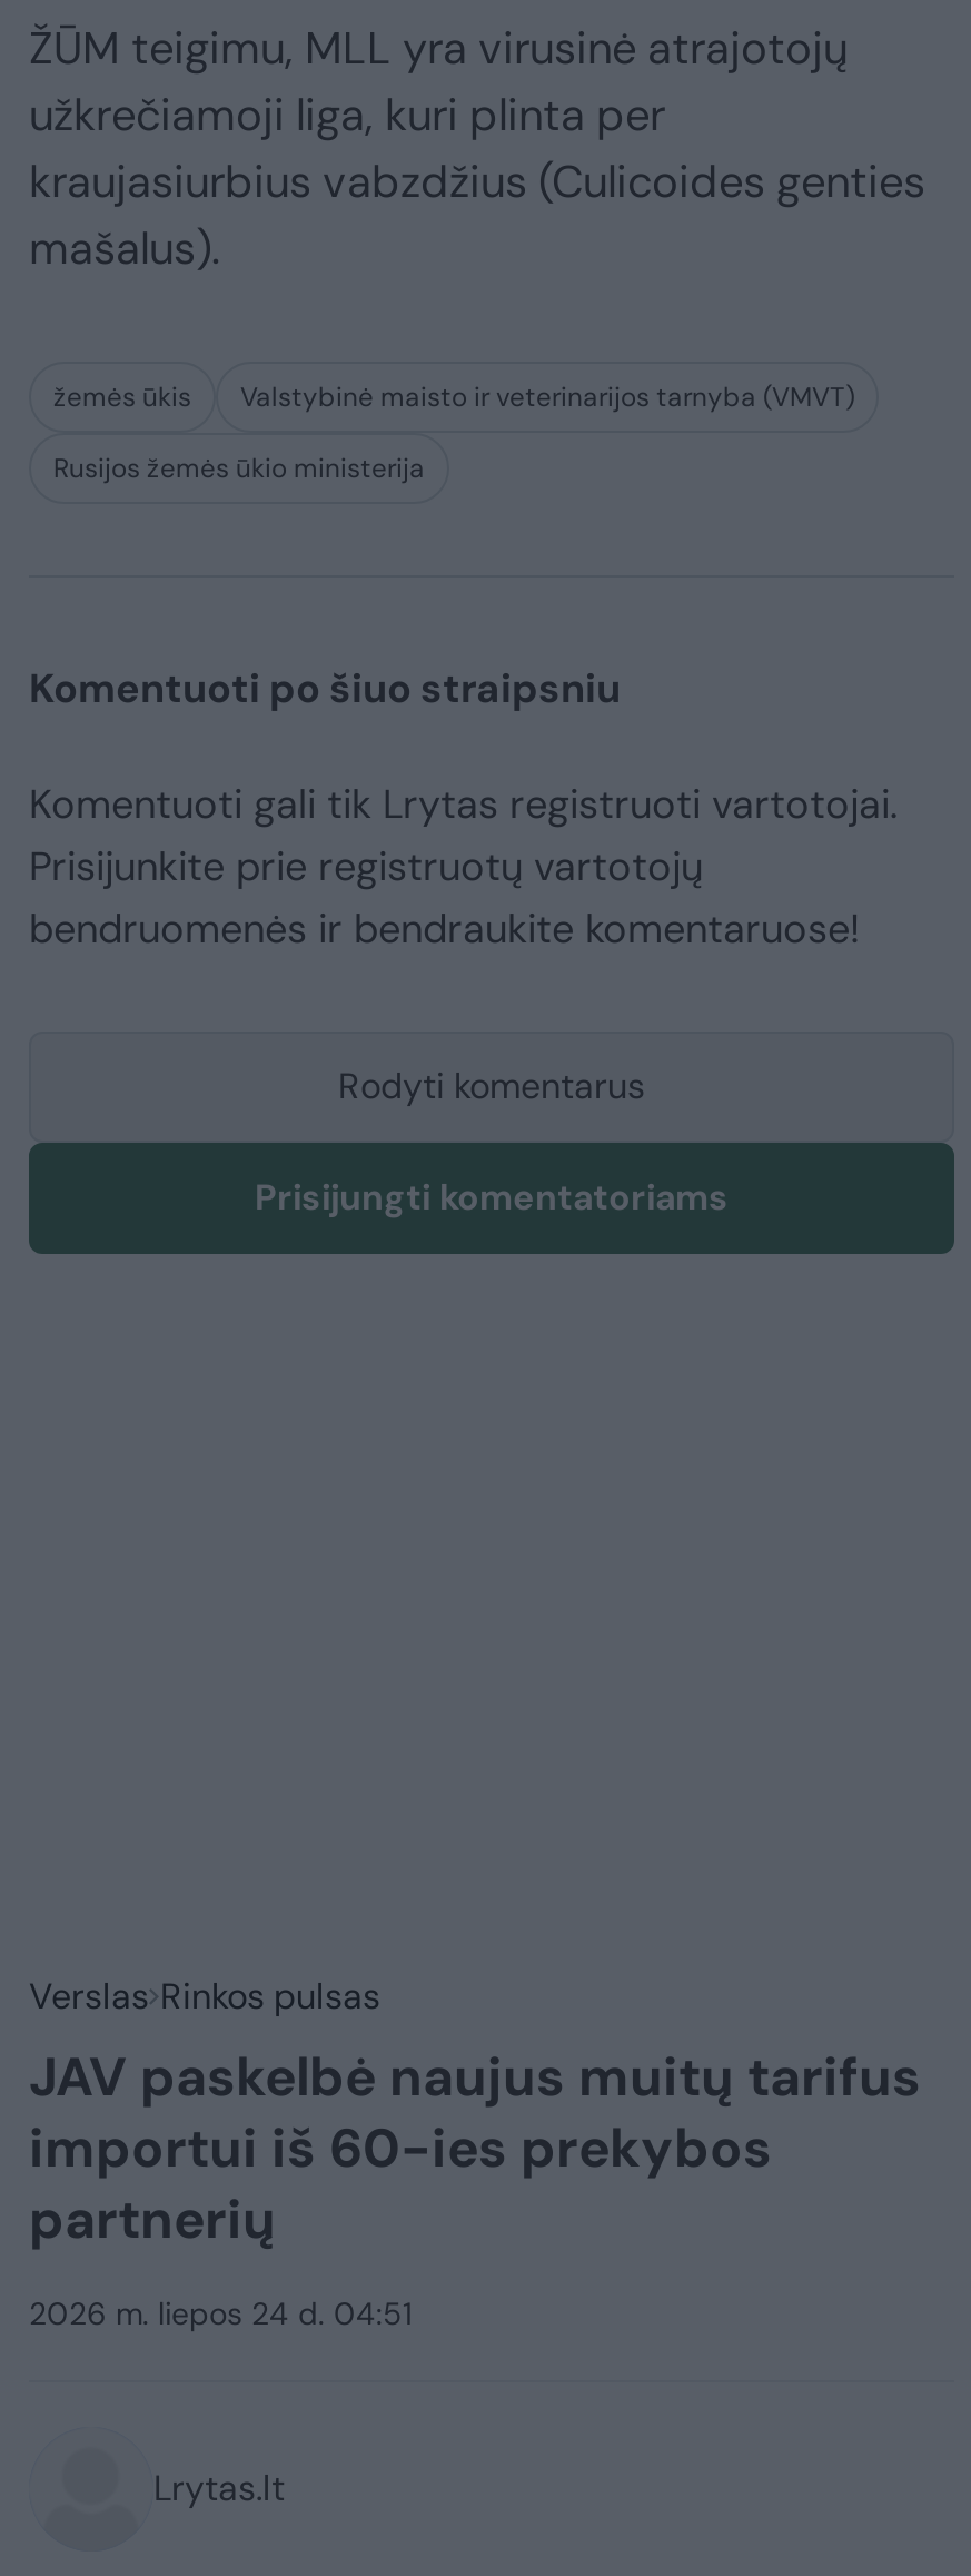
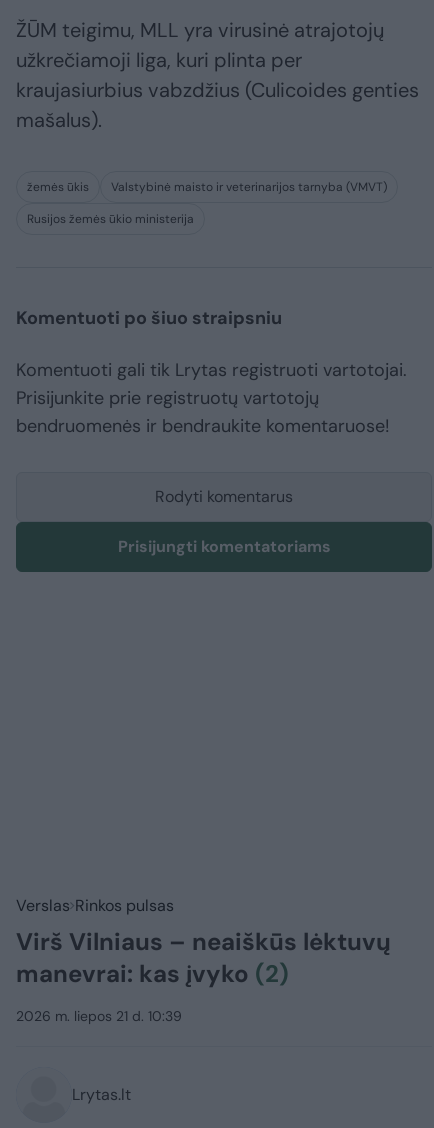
- JAV paskelbė naujus muitų tarifus
- importui iš 60-ies prekybos
- partnerių
+ Virš Vilniaus – neaiškūs lėktuvų
+ manevrai: kas įvyko (2)

- 2026 m. liepos 24 d. 04:51
+ 2026 m. liepos 21 d. 10:39
